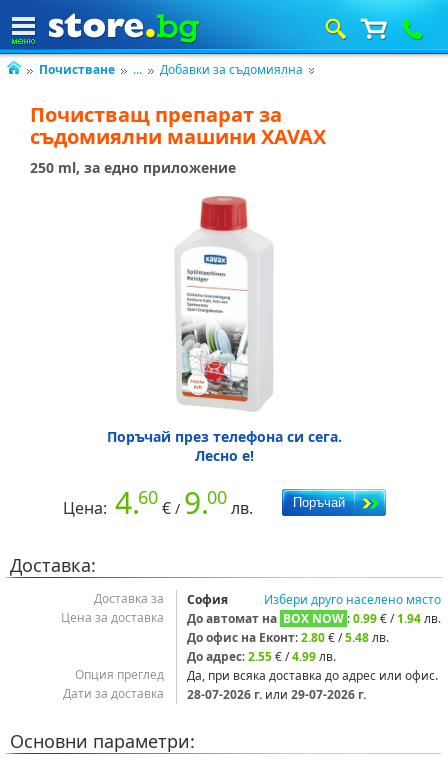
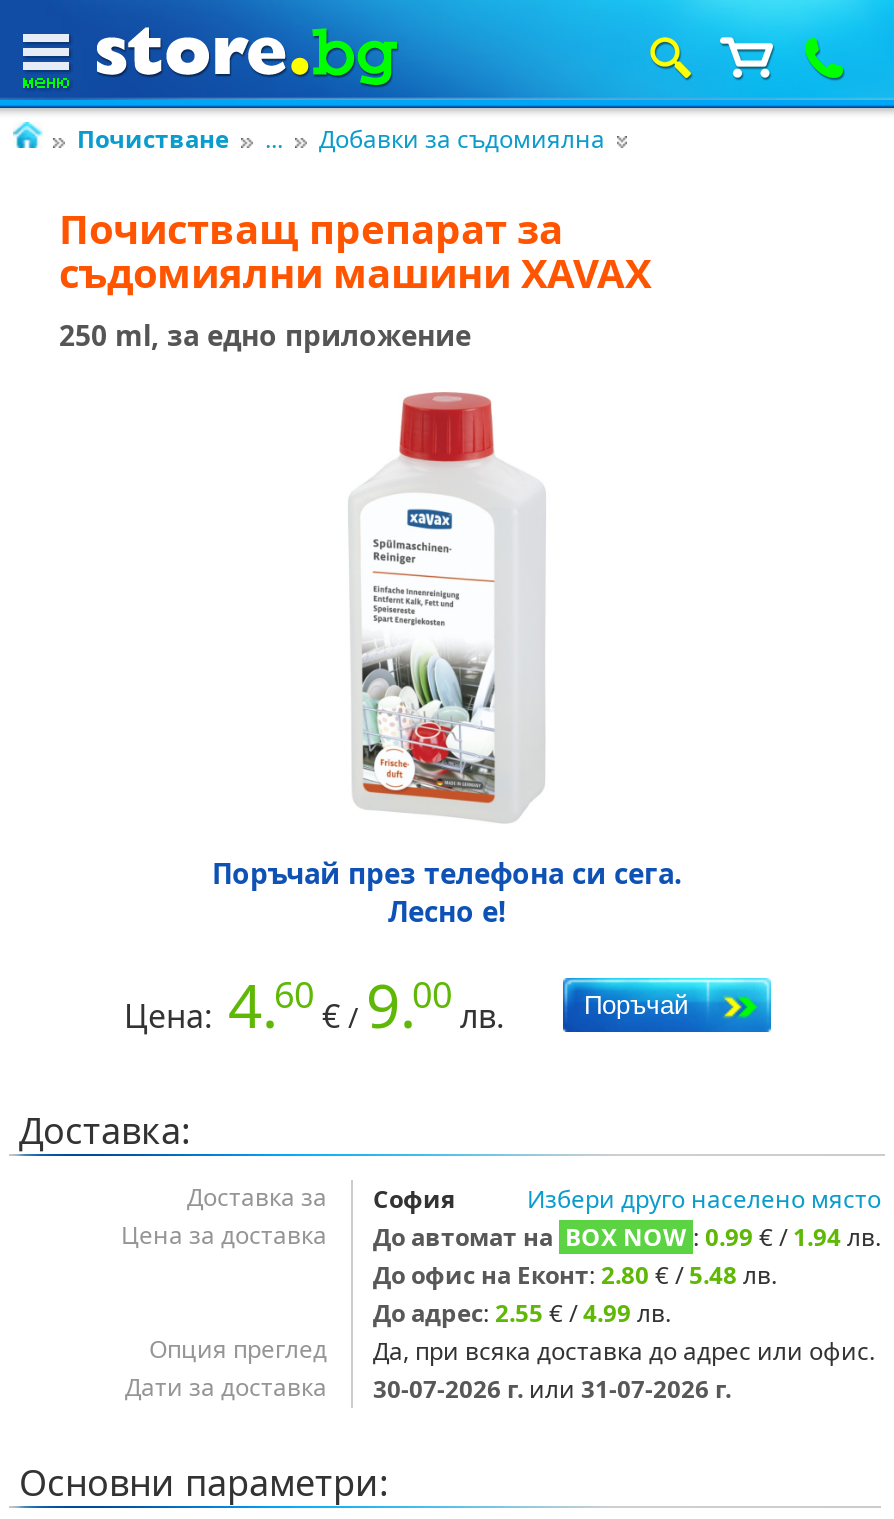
- Дати за доставка 28‑07‑2026 г. или 29‑07‑2026 г.
+ Дати за доставка 30‑07‑2026 г. или 31‑07‑2026 г.
